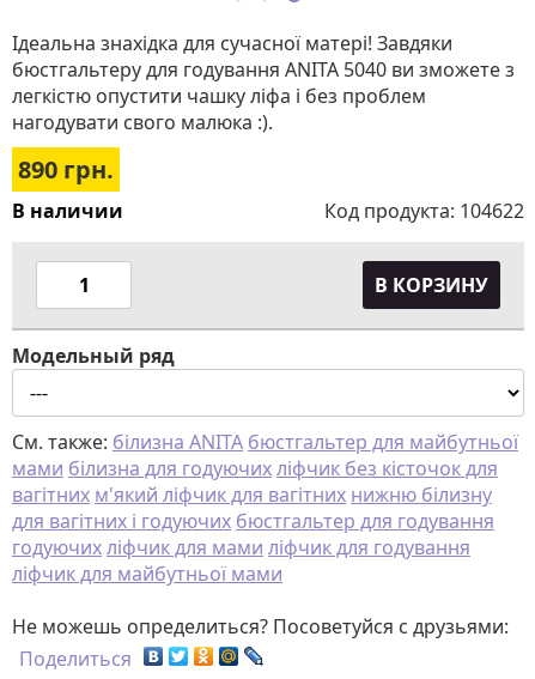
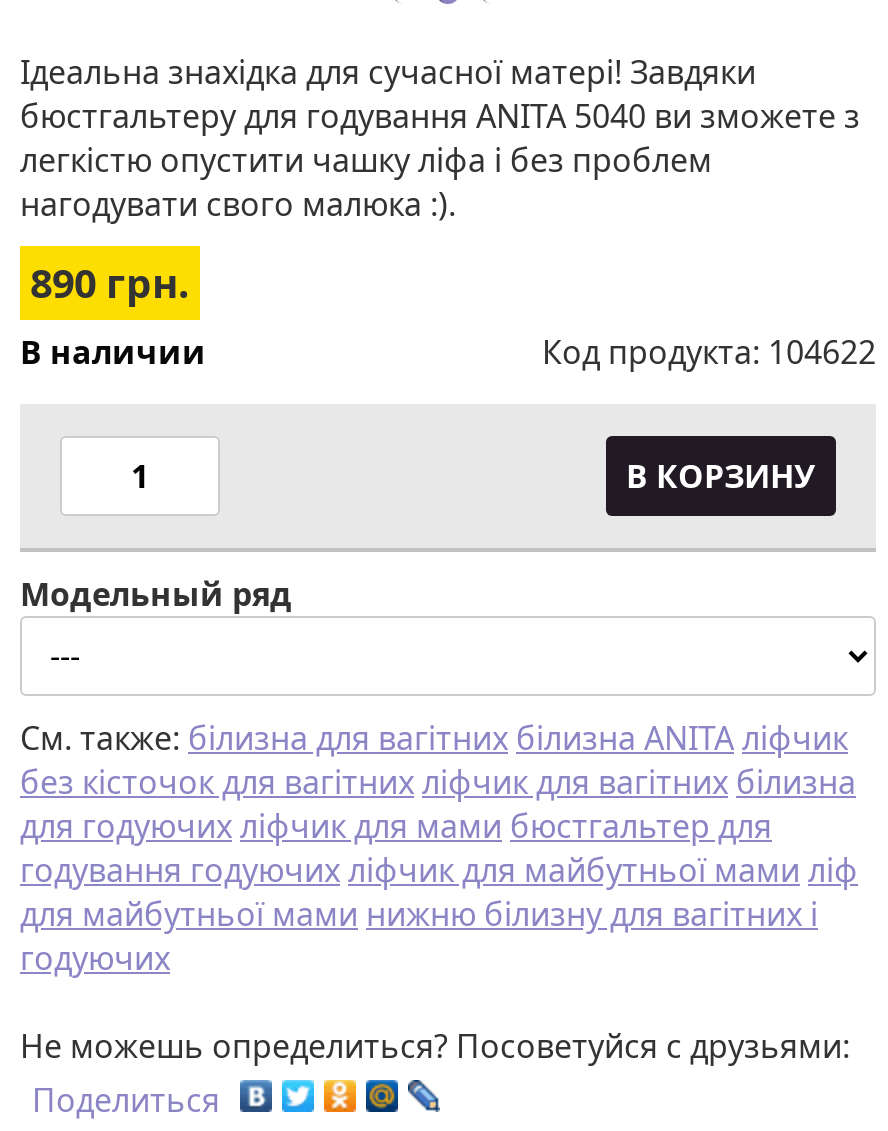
- См. также: білизна ANITA бюстгальтер для майбутньої
- мами білизна для годуючих ліфчик без кісточок для
- вагітних м'який ліфчик для вагітних нижню білизну
- для вагітних і годуючих бюстгальтер для годування
- годуючих ліфчик для мами ліфчик для годування
- ліфчик для майбутньої мами
+ См. также: білизна для вагітних білизна ANITA ліфчик
+ без кісточок для вагітних ліфчик для вагітних білизна
+ для годуючих ліфчик для мами бюстгальтер для
+ годування годуючих ліфчик для майбутньої мами ліф
+ для майбутньої мами нижню білизну для вагітних і
+ годуючих
